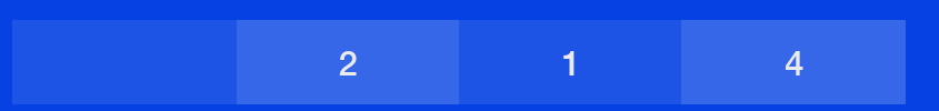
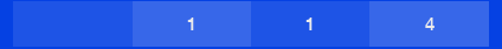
- 2
+ 1
